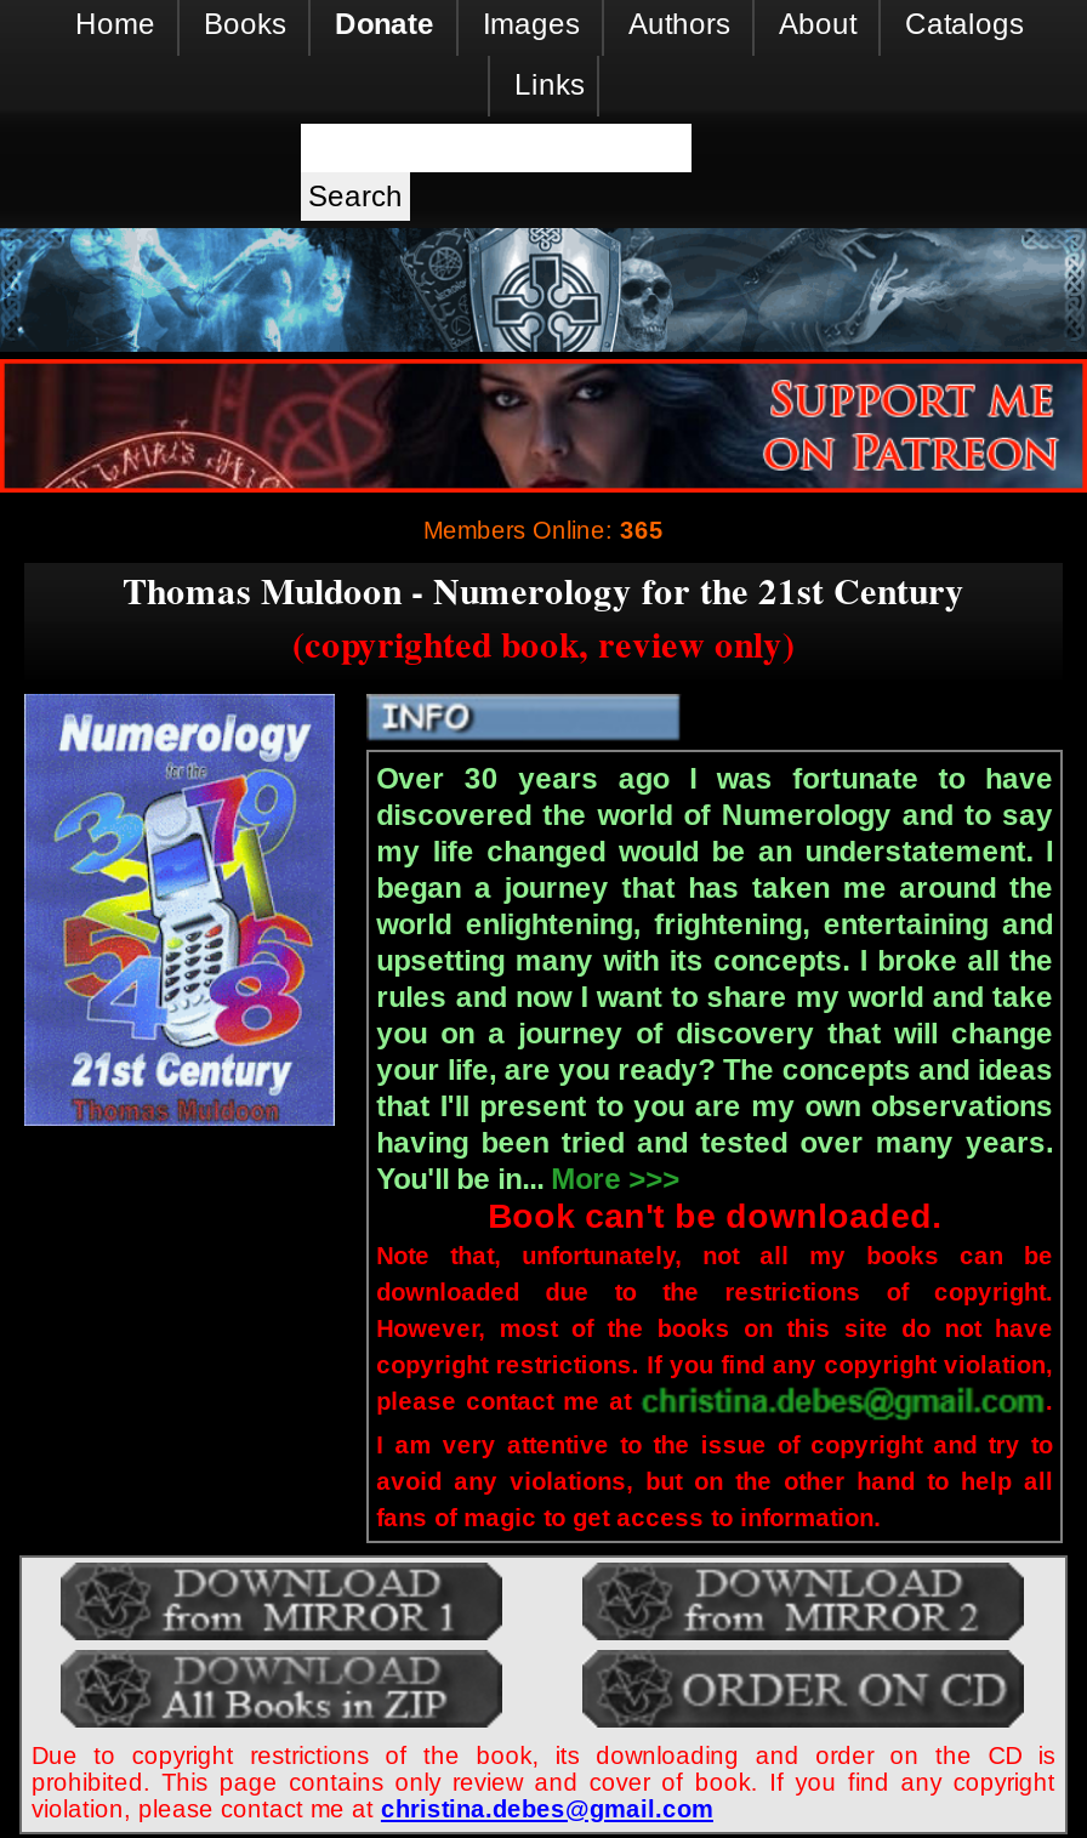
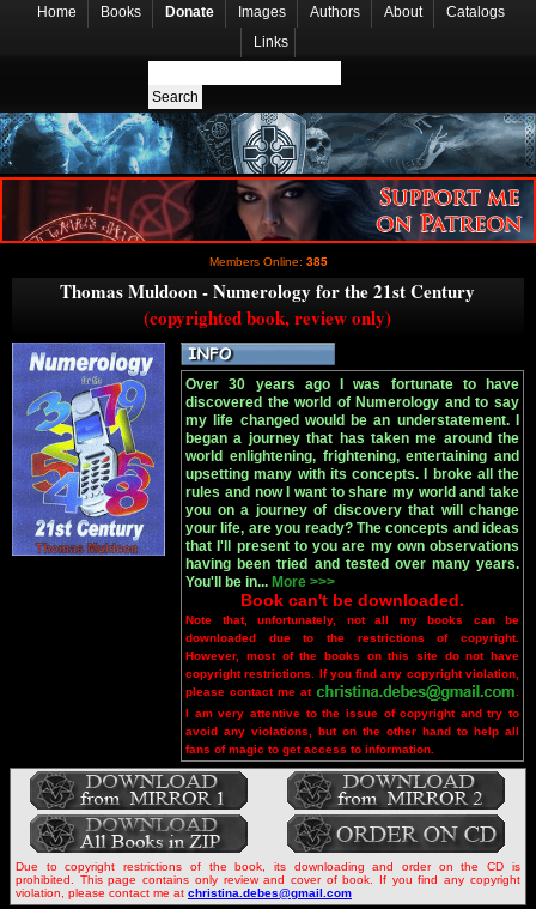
- Members Online: 365
+ Members Online: 385
